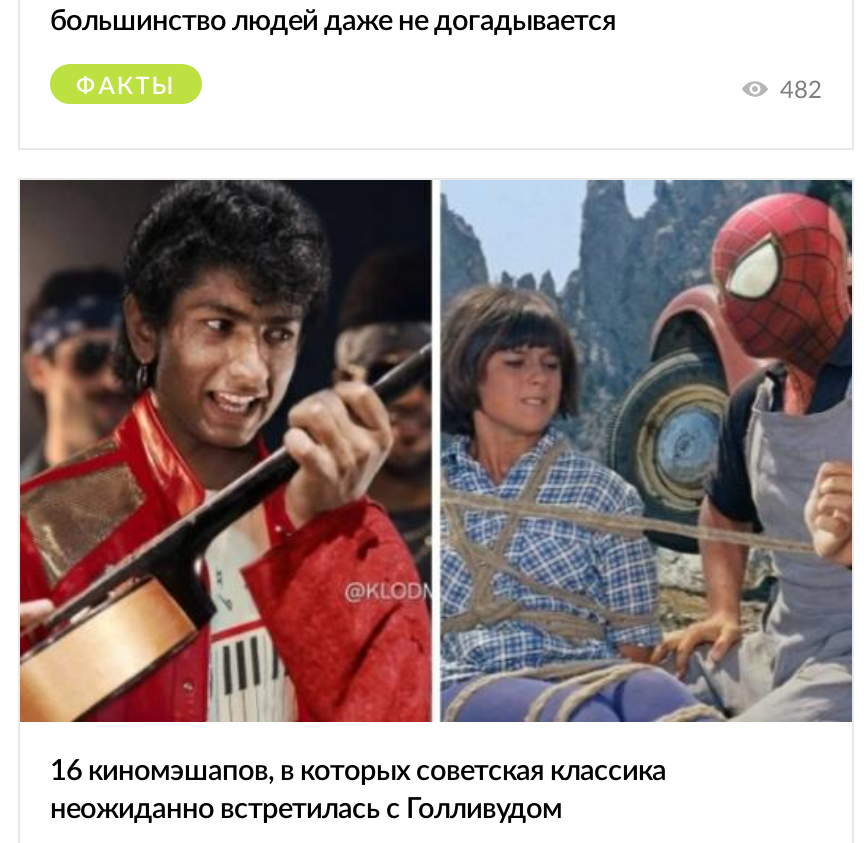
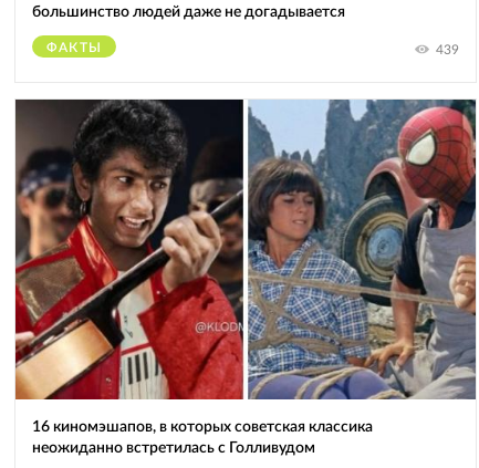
- 482
+ 439
